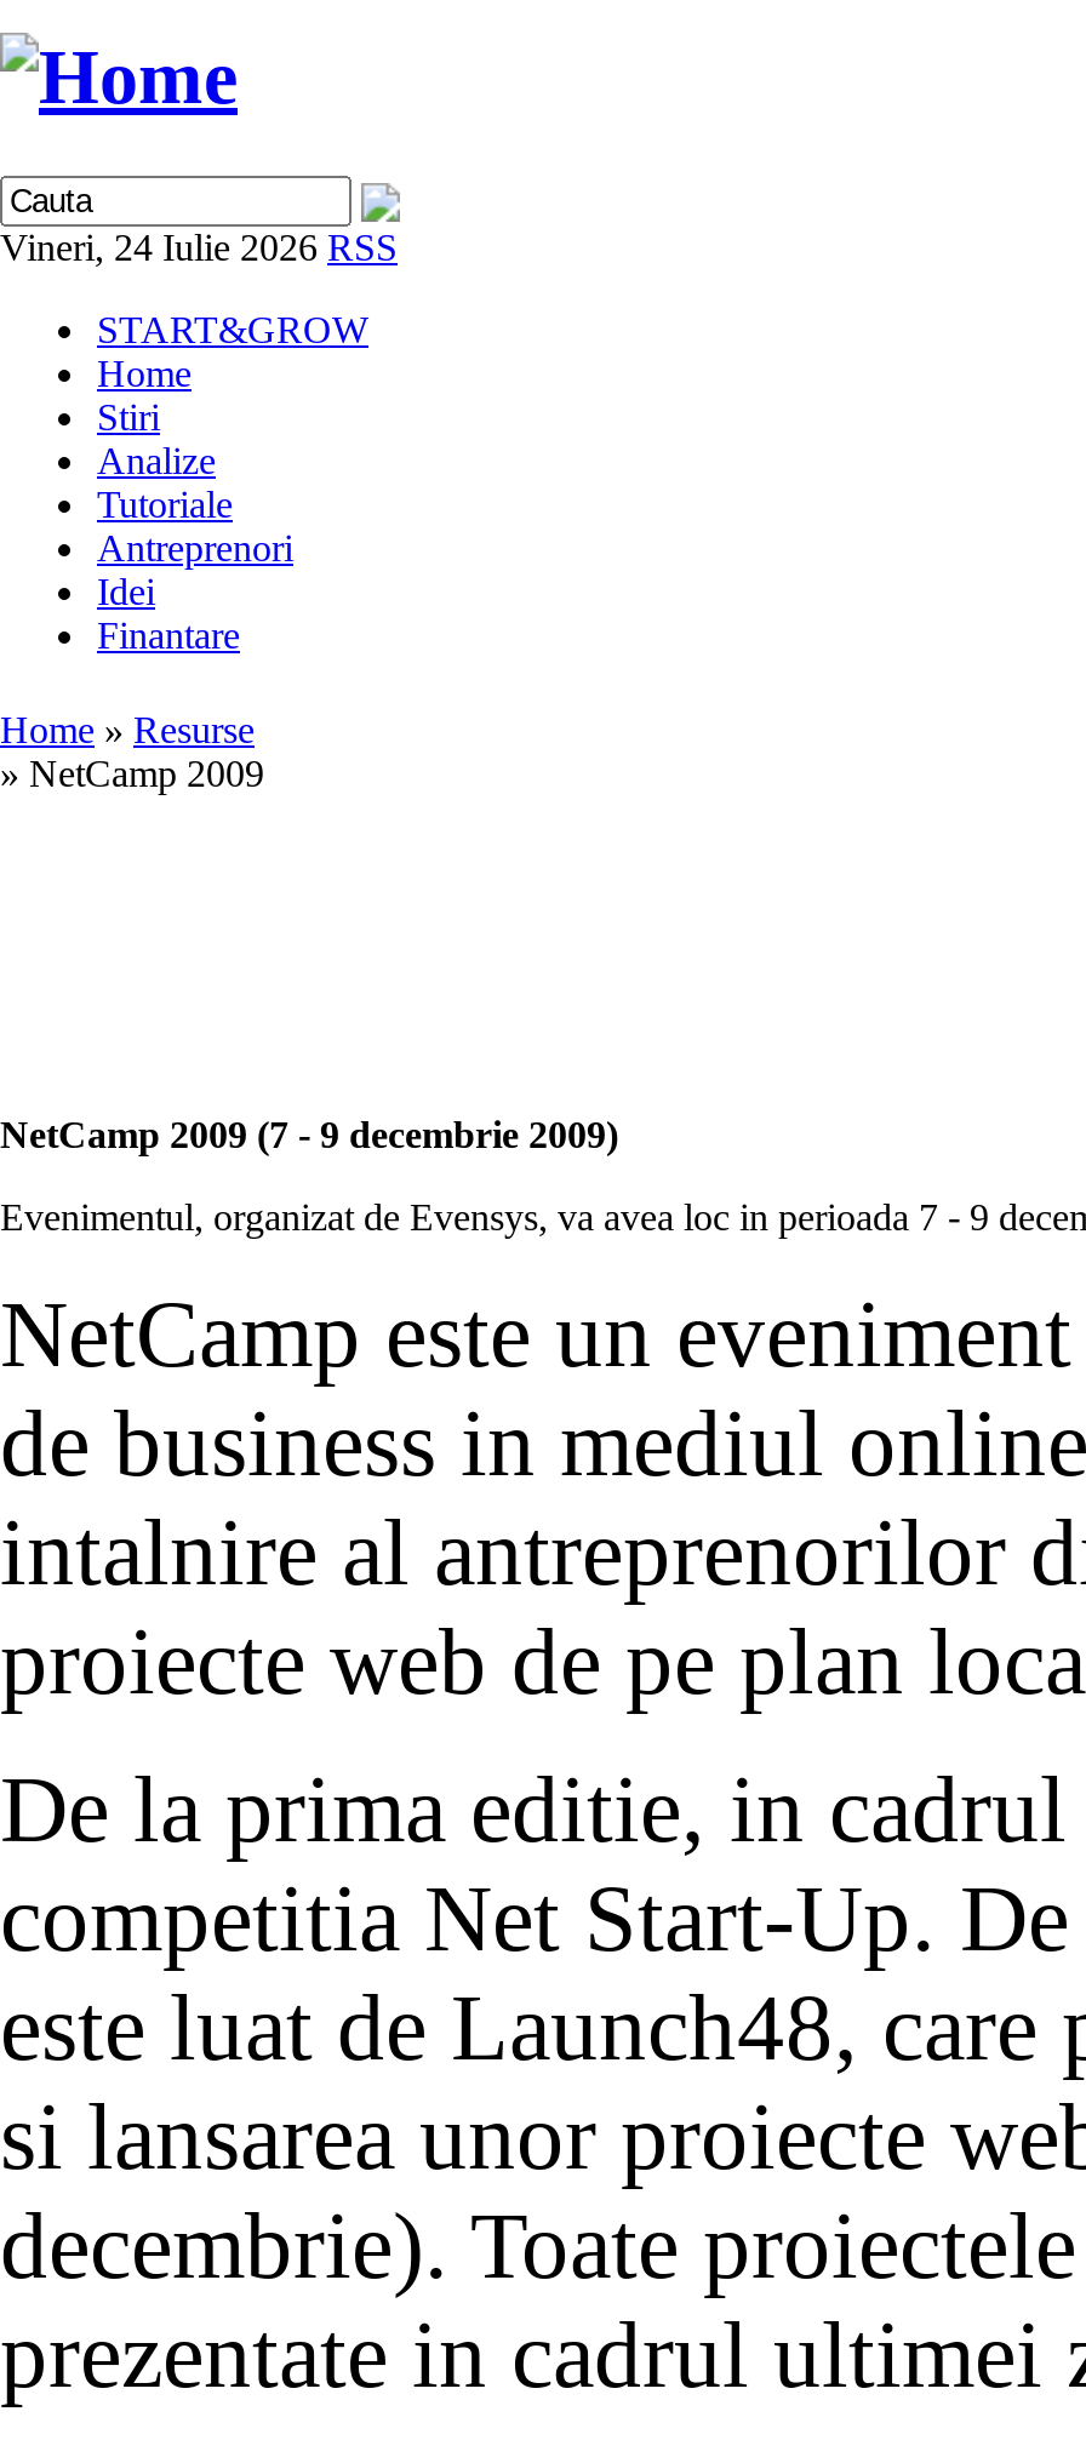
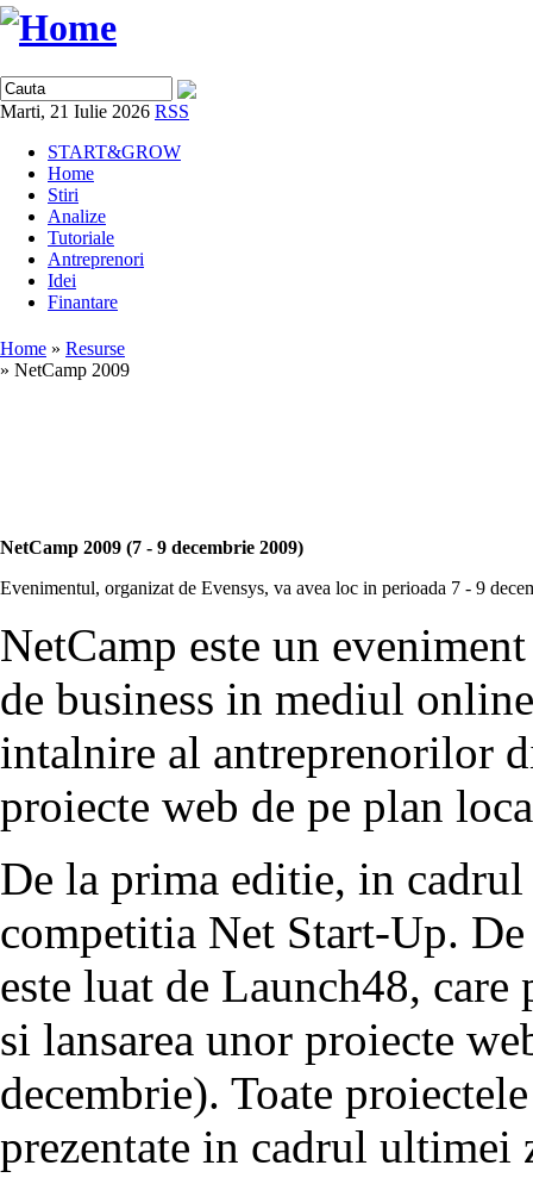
- Vineri, 24 Iulie 2026RSS
+ Marti, 21 Iulie 2026RSS
